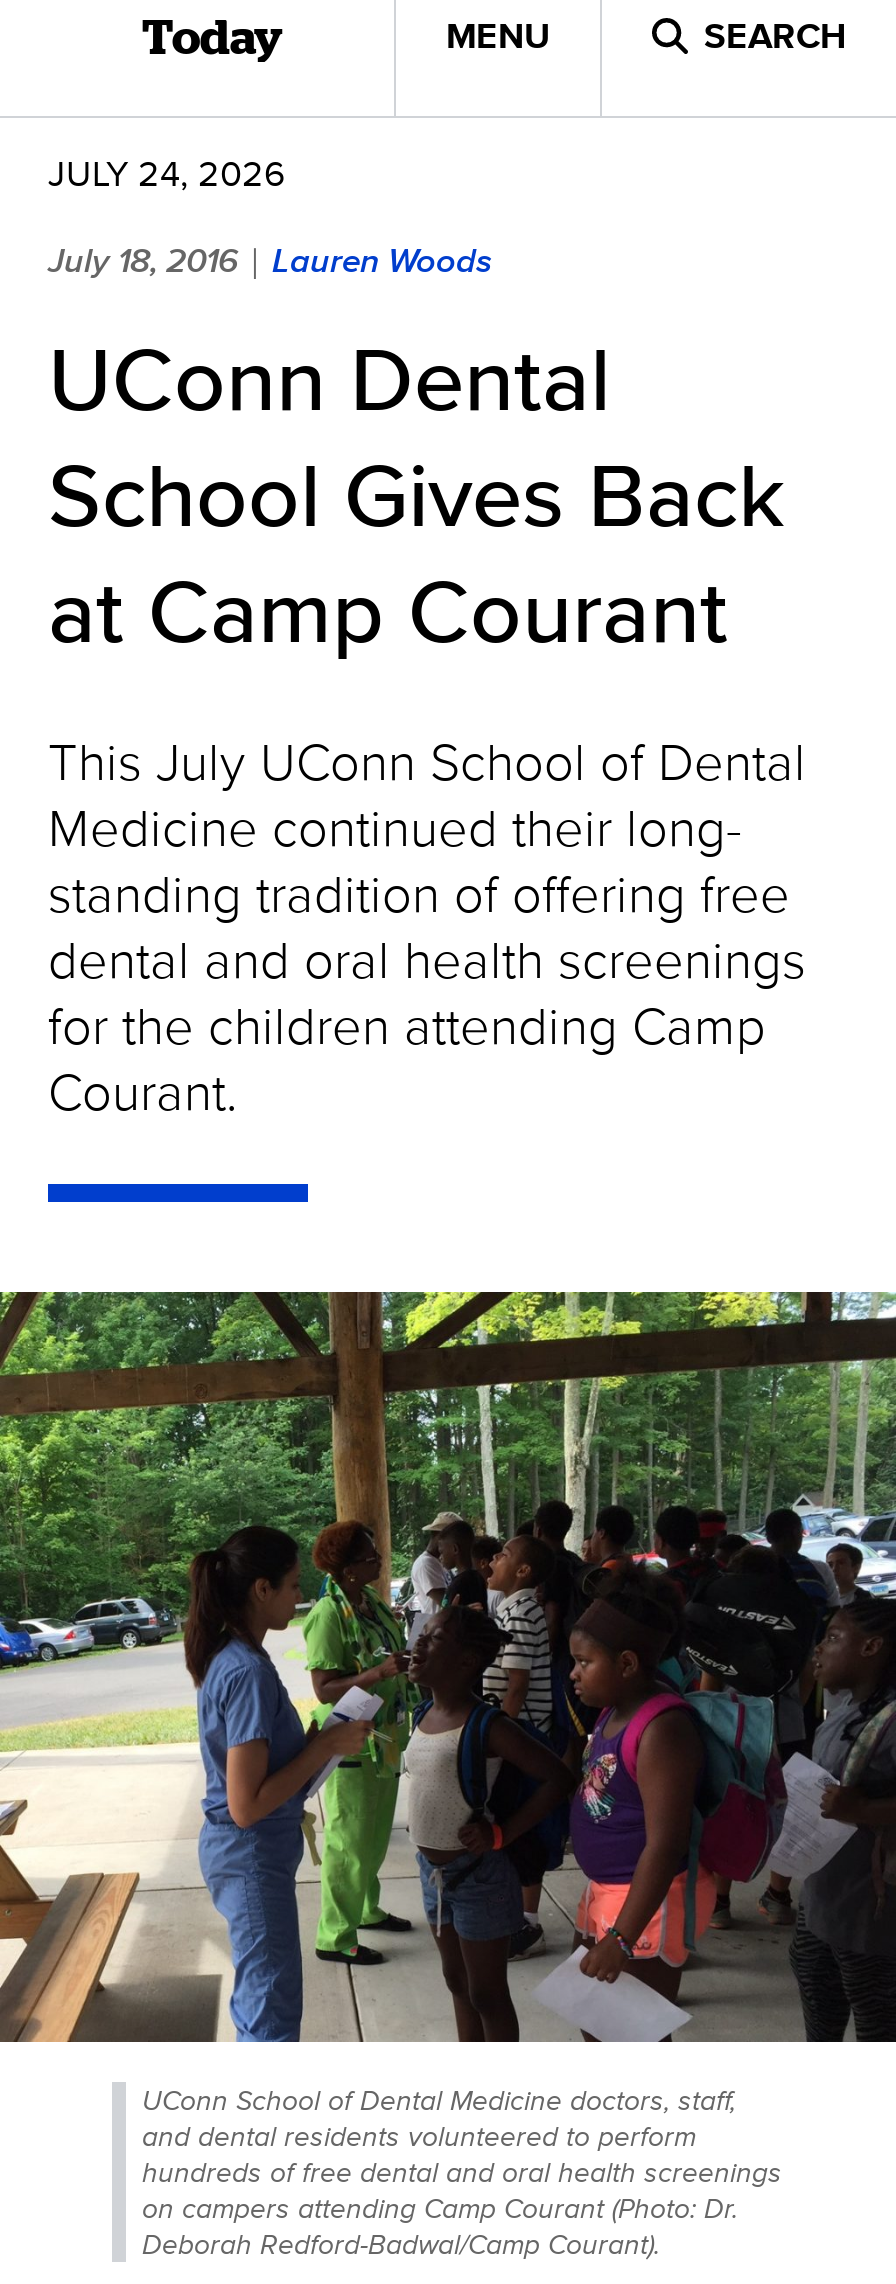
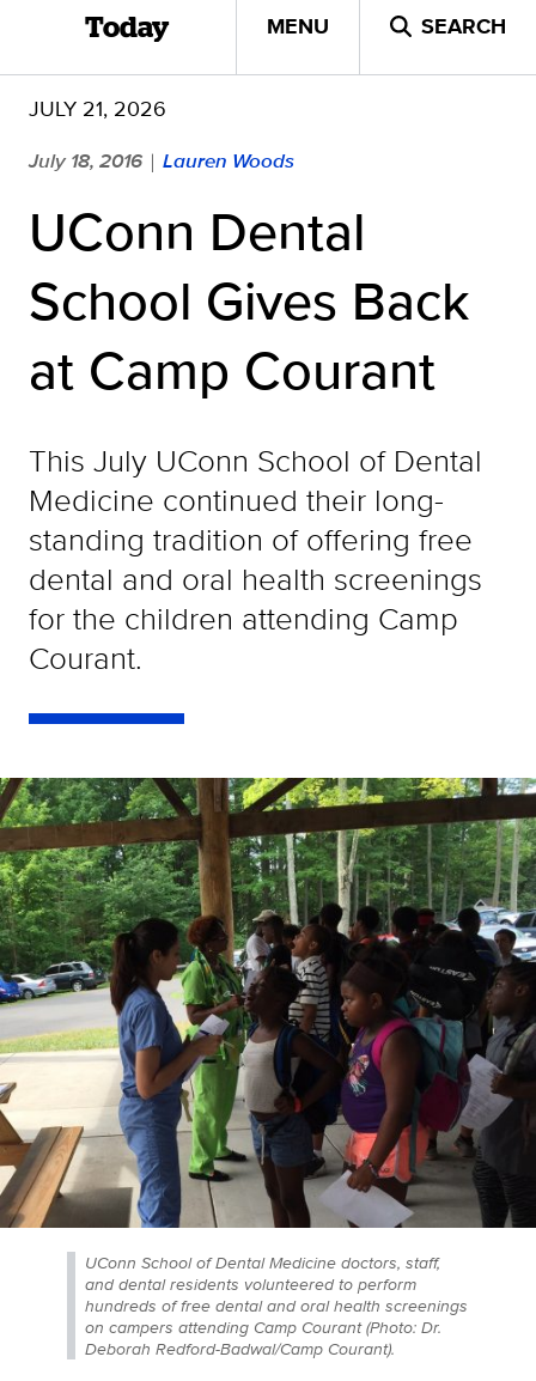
- JULY 24, 2026
+ JULY 21, 2026
